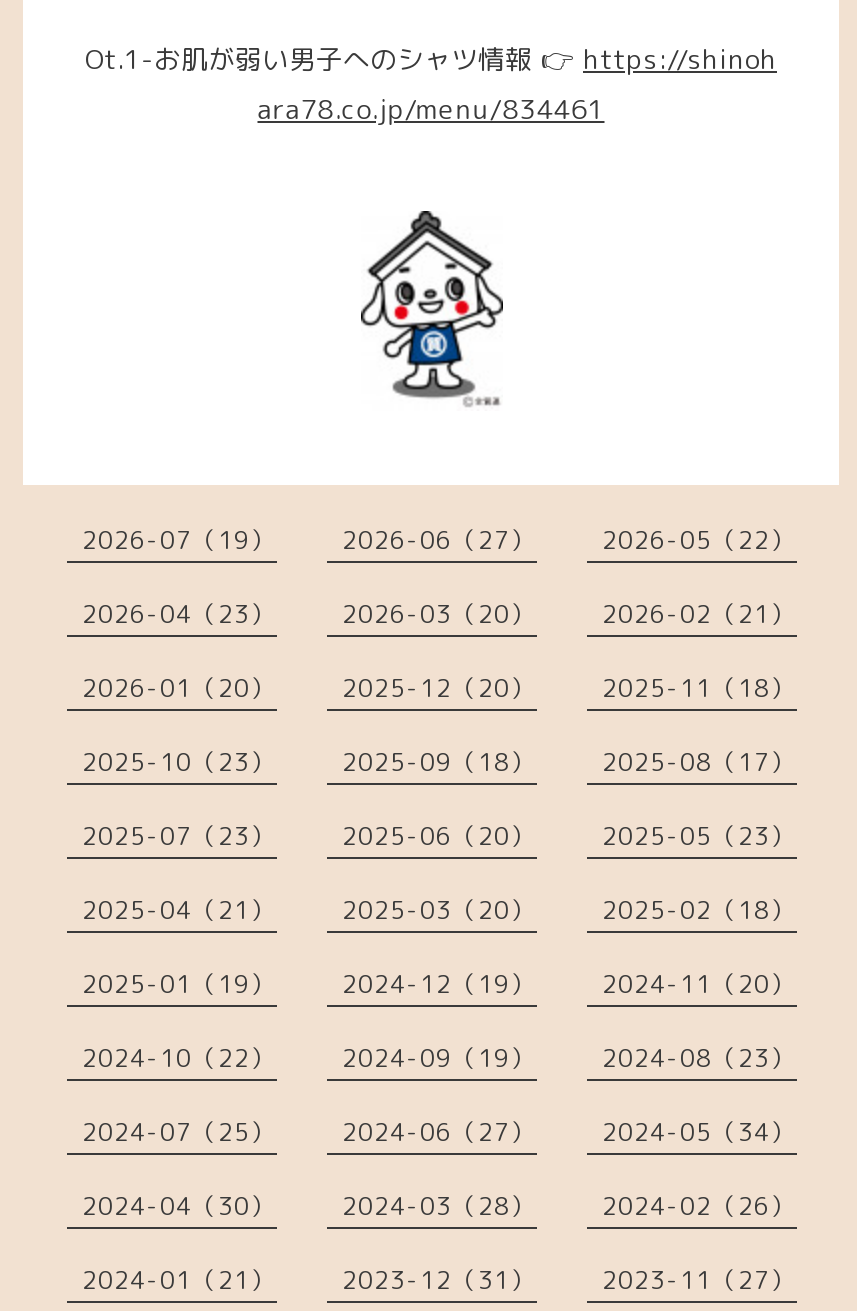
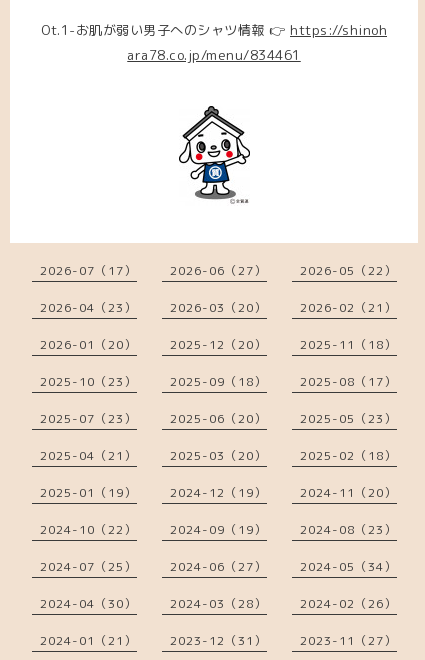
- 2026-07（19） 2026-06（27） 2026-05（22）
+ 2026-07（17） 2026-06（27） 2026-05（22）
